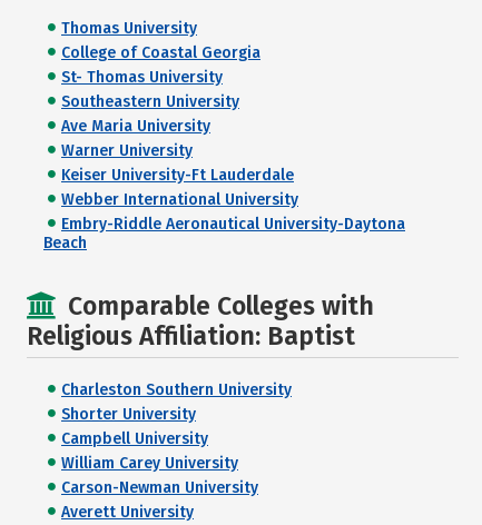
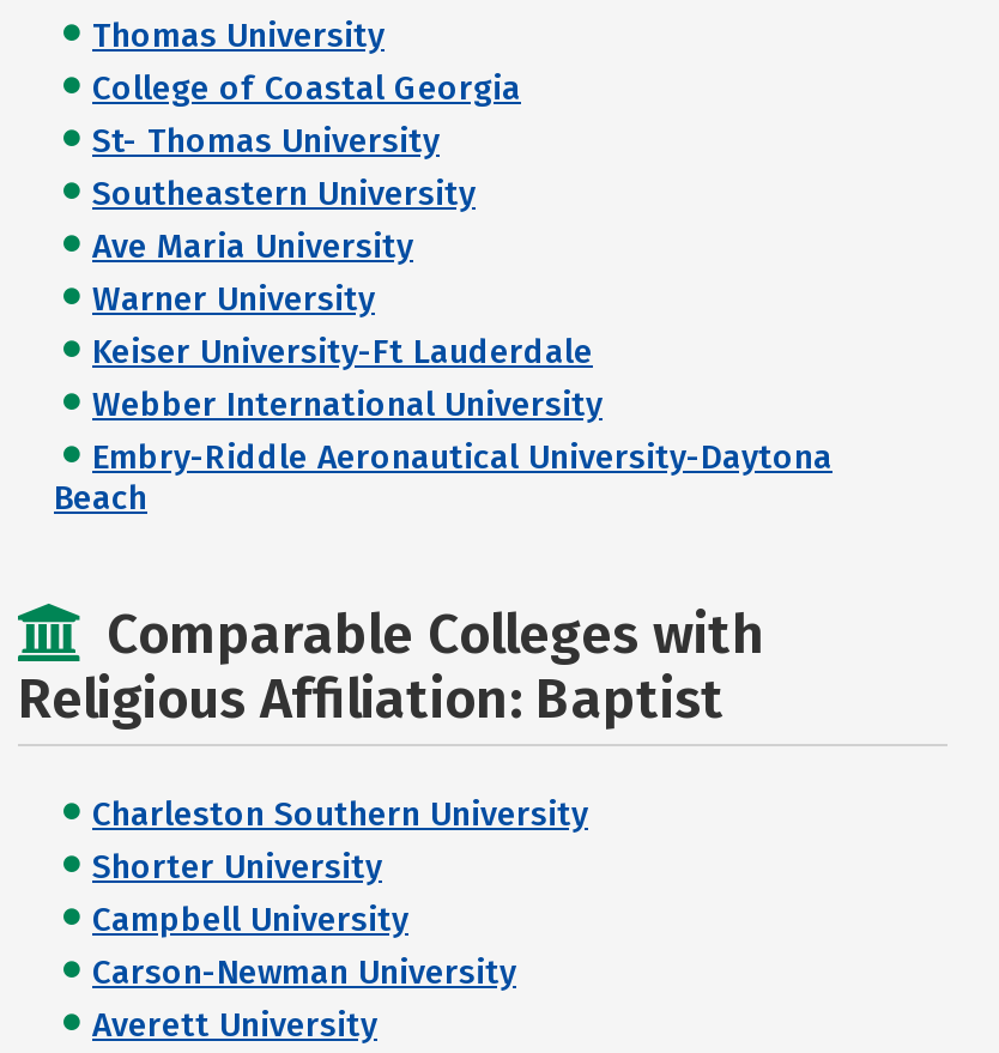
- William Carey University
